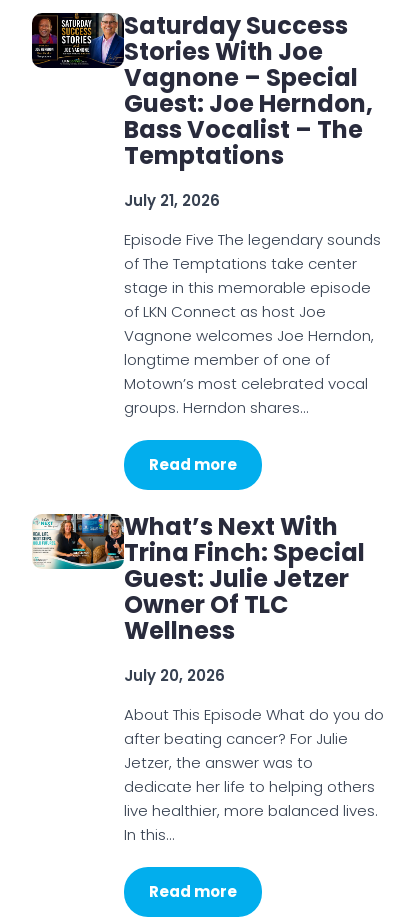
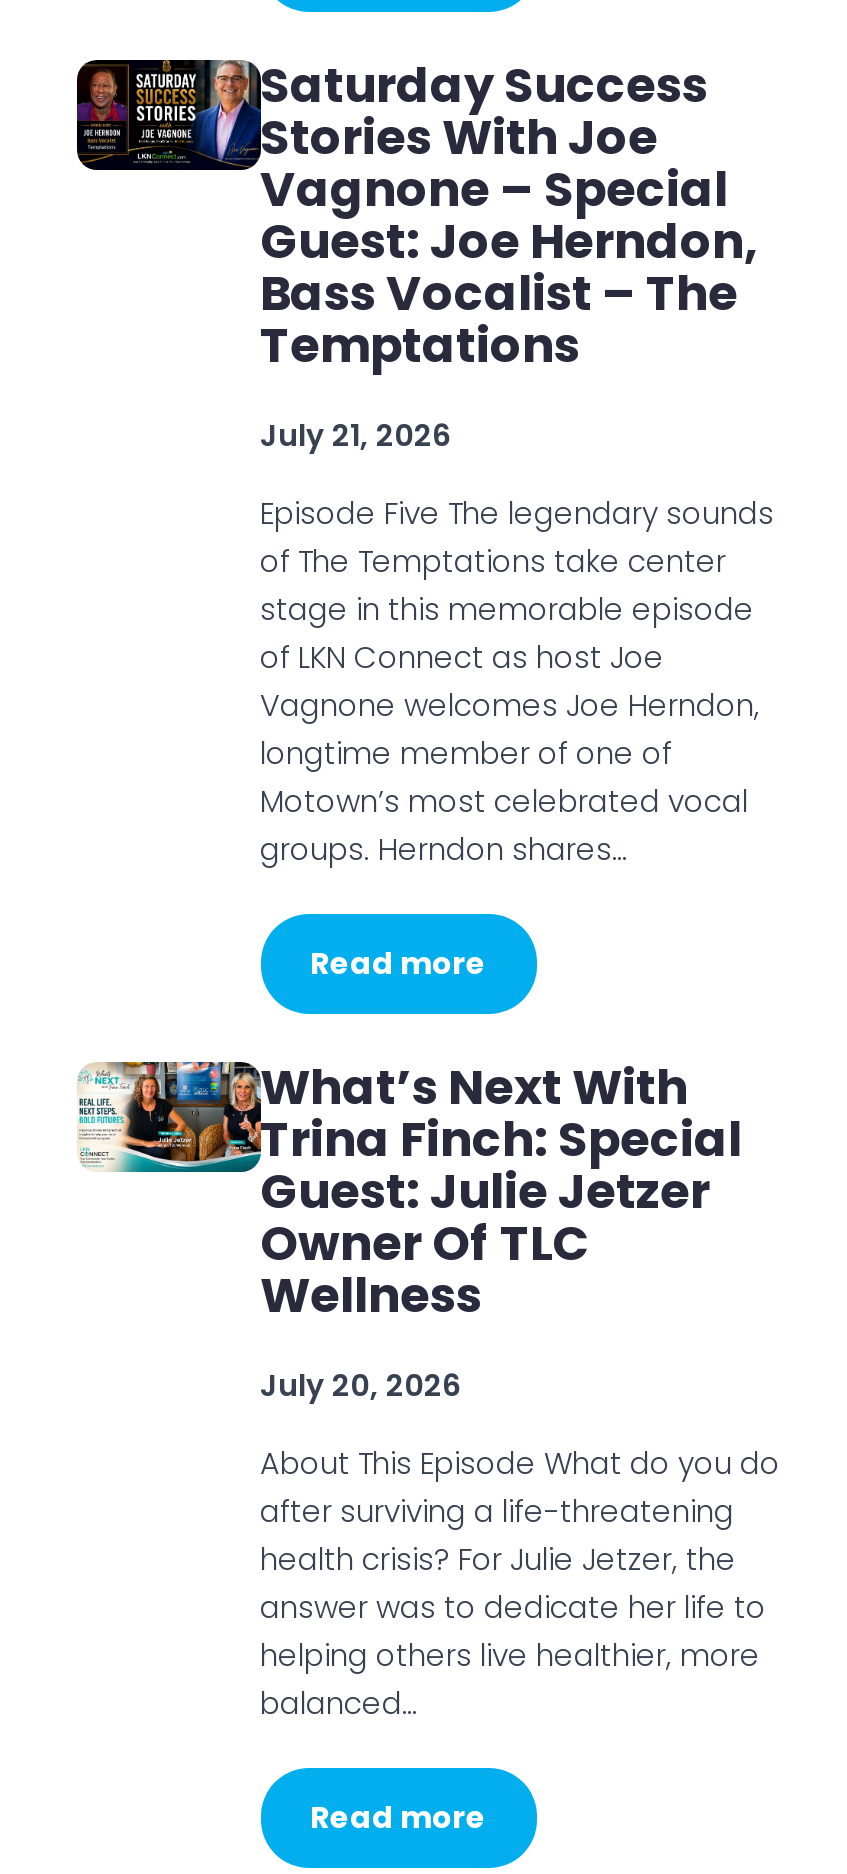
- after beating cancer? For Julie
- Jetzer, the answer was to
- dedicate her life to helping others
- live healthier, more balanced lives.
- In this…
+ after surviving a life-threatening
+ health crisis? For Julie Jetzer, the
+ answer was to dedicate her life to
+ helping others live healthier, more
+ balanced…
